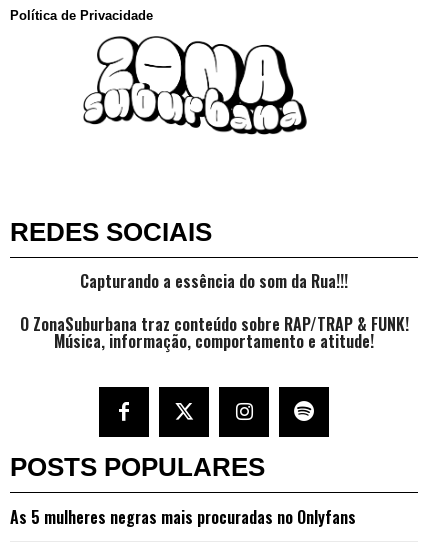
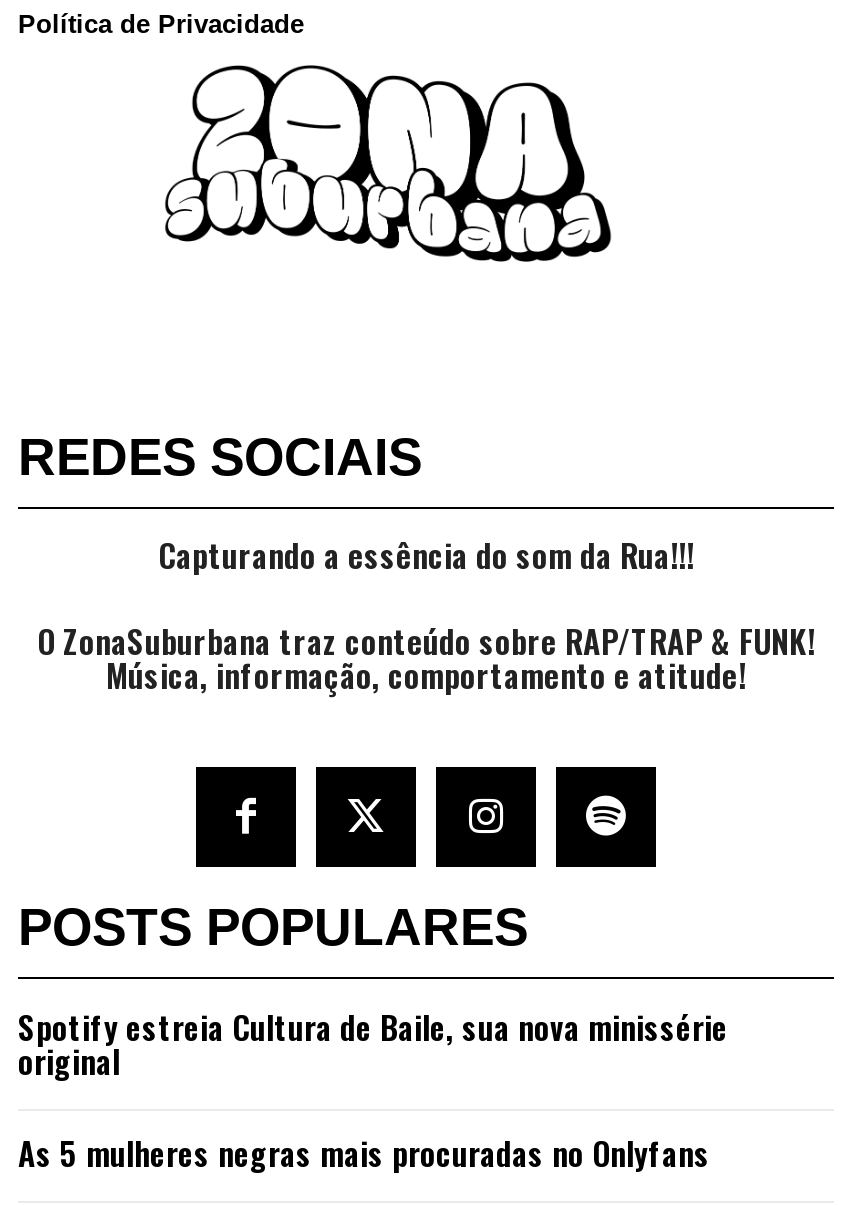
+ Spotify estreia Cultura de Baile, sua nova minissérie
+ original
